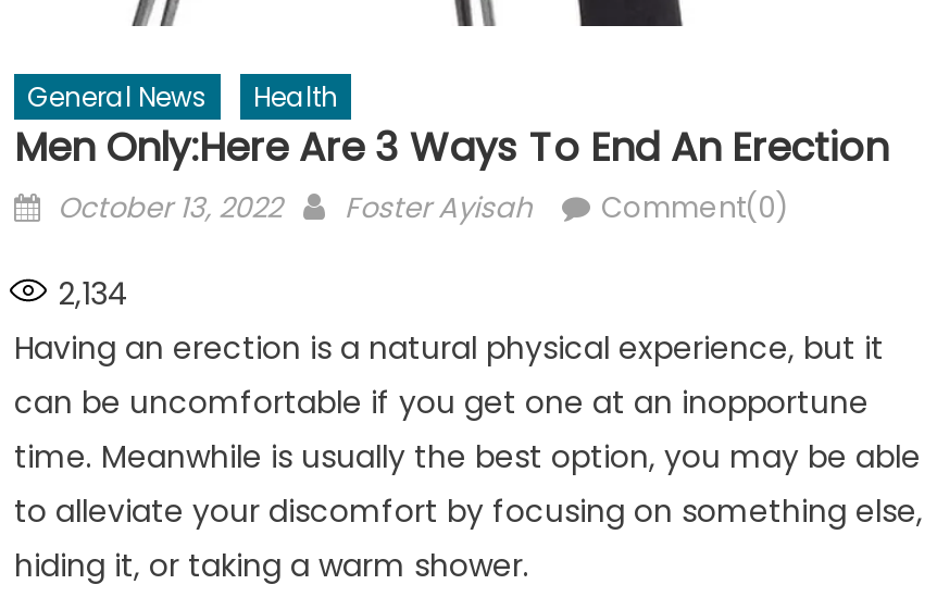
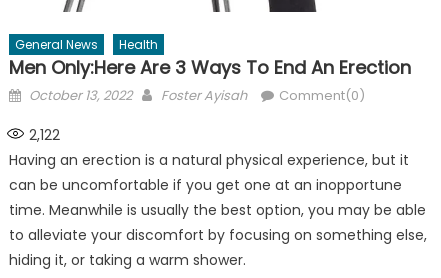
- 2,134
+ 2,122
